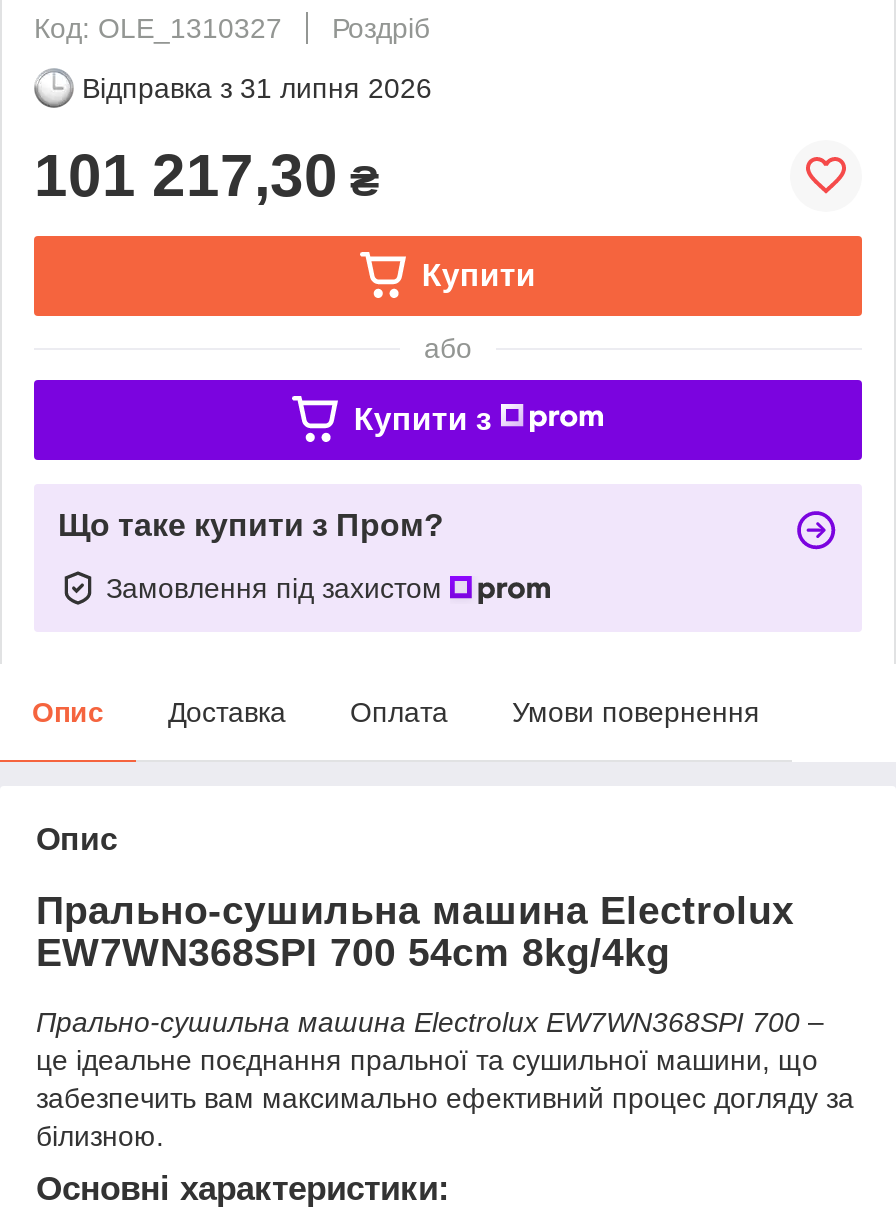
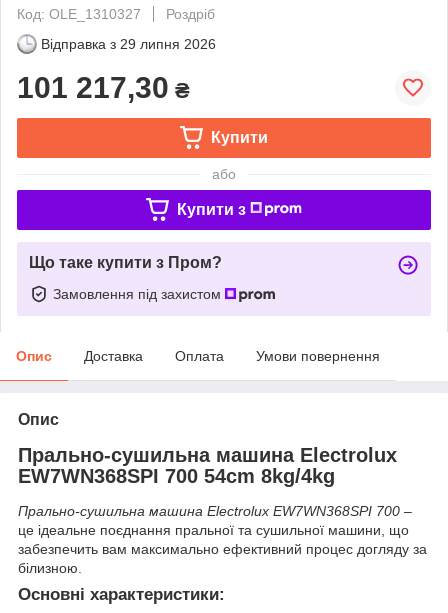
- Відправка з 31 липня 2026
+ Відправка з 29 липня 2026
